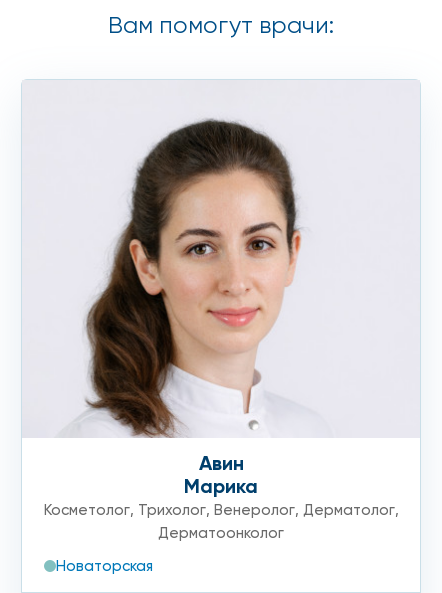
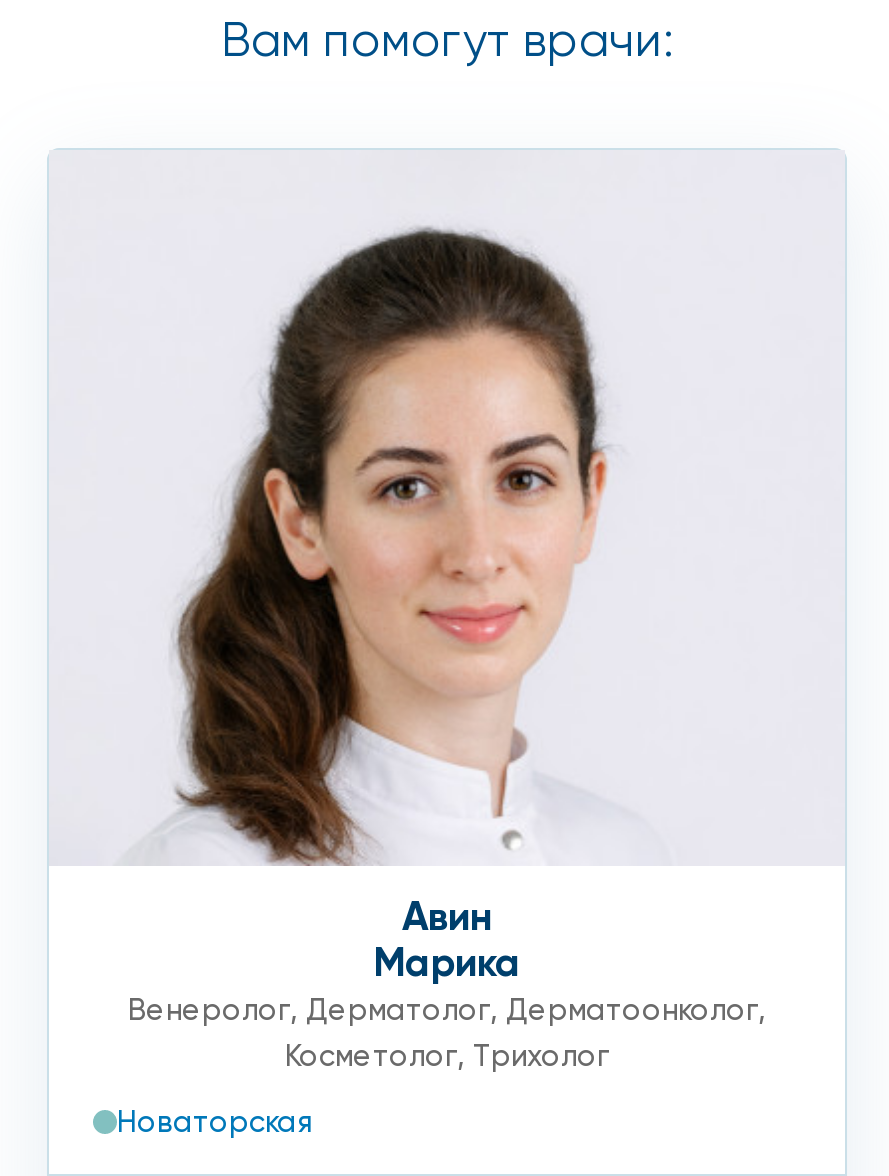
- Косметолог, Трихолог, Венеролог, Дерматолог,
- Дерматоонколог
+ Венеролог, Дерматолог, Дерматоонколог,
+ Косметолог, Трихолог
